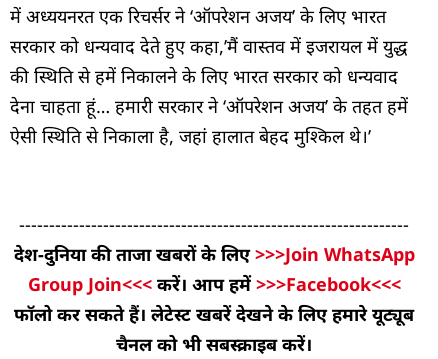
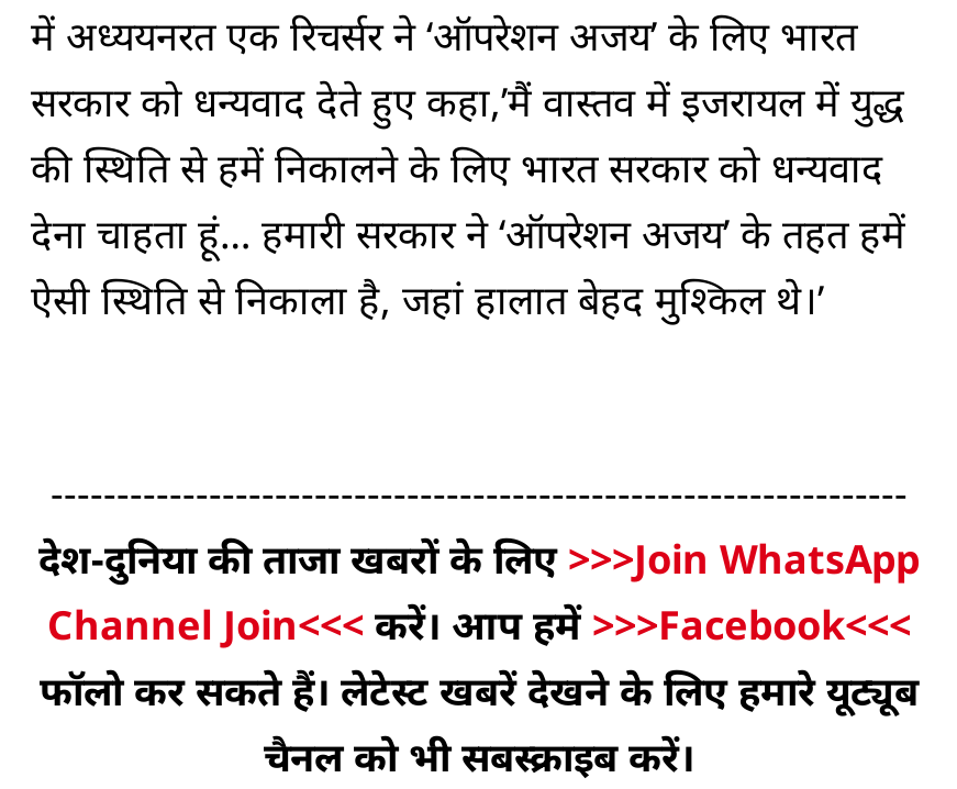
- Group Join<<< करें। आप हमें >>>Facebook<<<
+ Channel Join<<< करें। आप हमें >>>Facebook<<<
